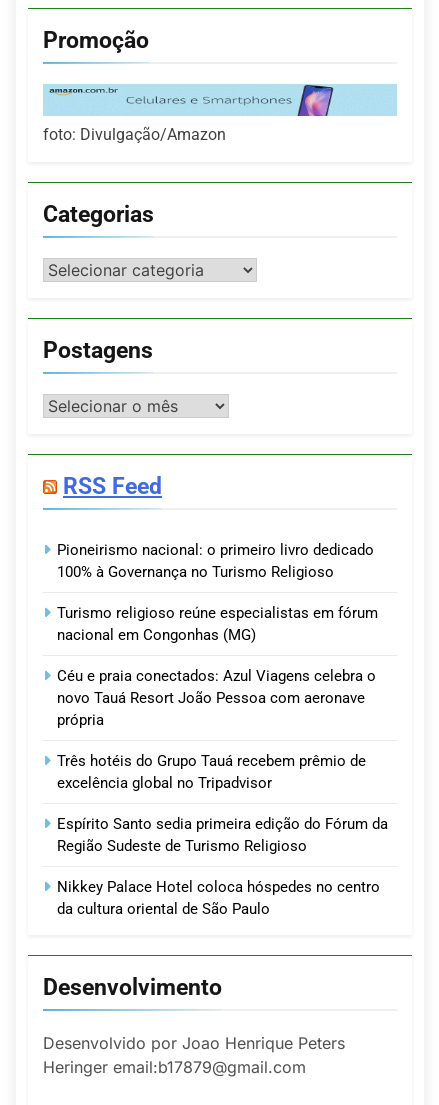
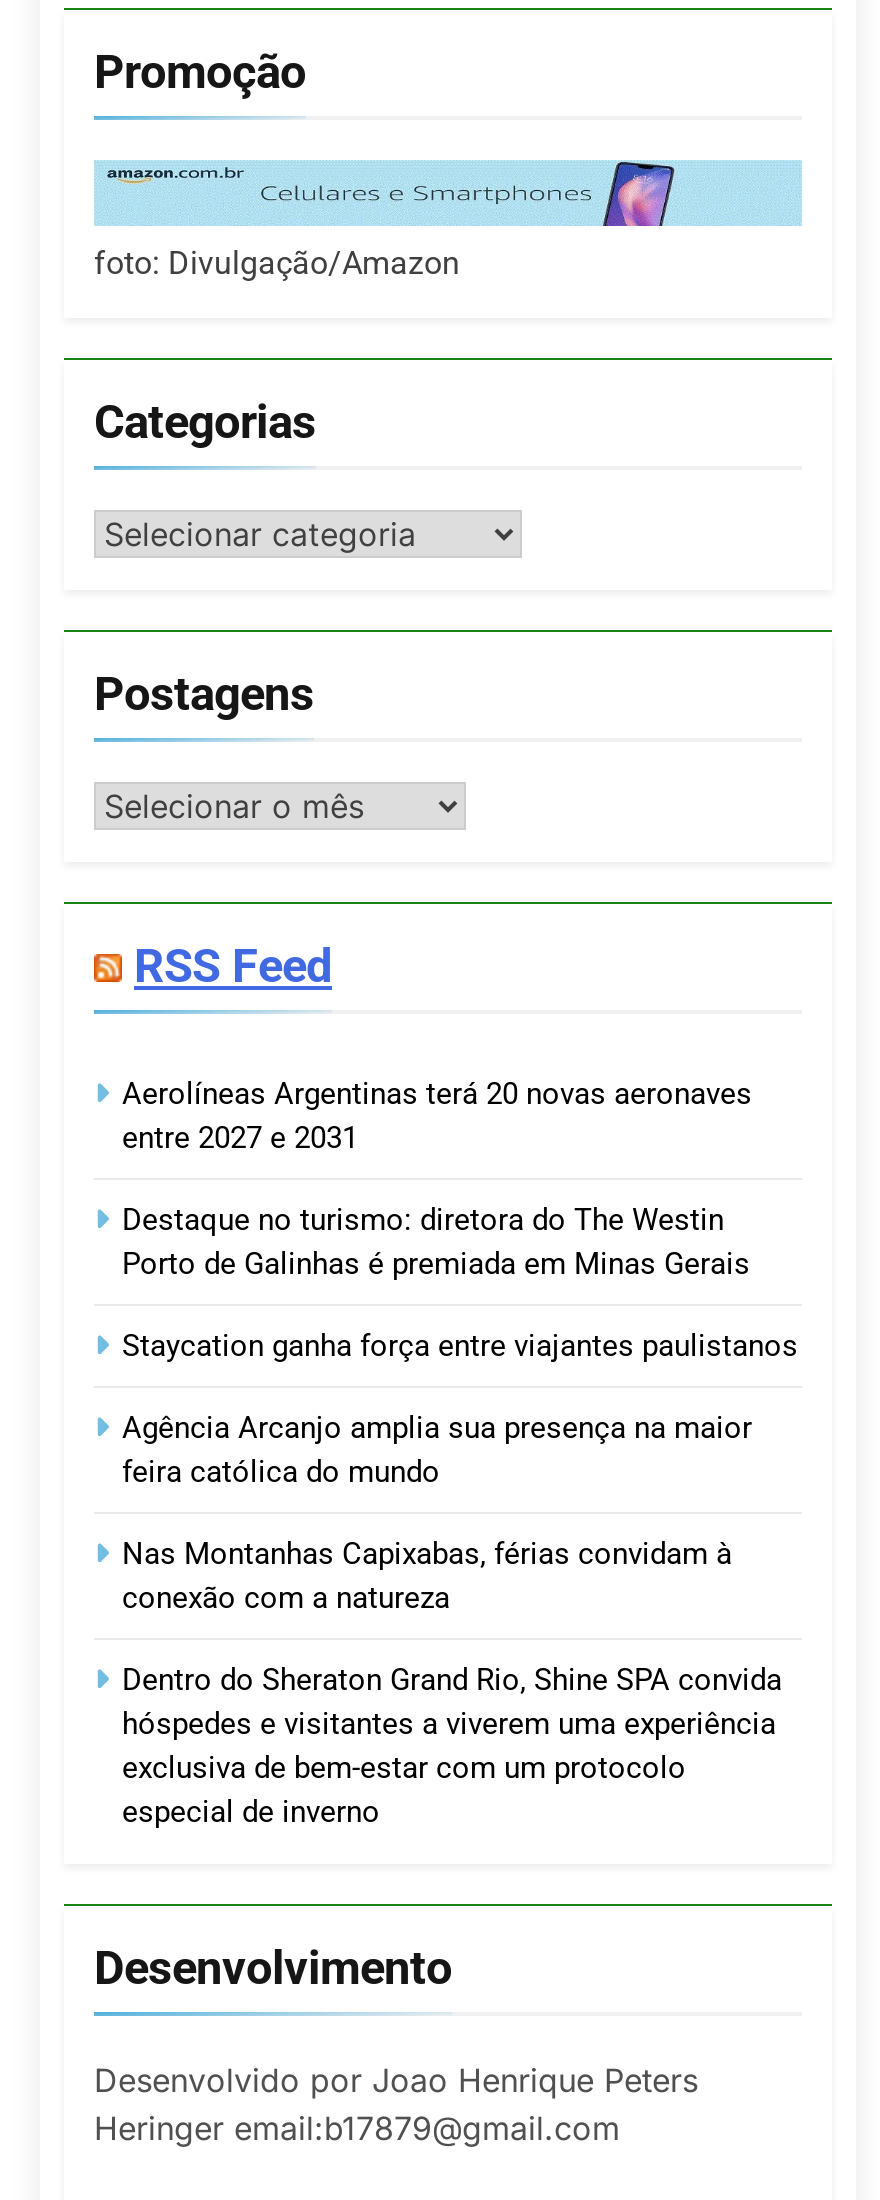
- Pioneirismo nacional: o primeiro livro dedicado
- 100% à Governança no Turismo Religioso
+ Aerolíneas Argentinas terá 20 novas aeronaves
+ entre 2027 e 2031

- Turismo religioso reúne especialistas em fórum
- nacional em Congonhas (MG)
+ Destaque no turismo: diretora do The Westin
+ Porto de Galinhas é premiada em Minas Gerais

- Céu e praia conectados: Azul Viagens celebra o
- novo Tauá Resort João Pessoa com aeronave
- própria
+ Staycation ganha força entre viajantes paulistanos

- Três hotéis do Grupo Tauá recebem prêmio de
- excelência global no Tripadvisor
+ Agência Arcanjo amplia sua presença na maior
+ feira católica do mundo

- Espírito Santo sedia primeira edição do Fórum da
- Região Sudeste de Turismo Religioso
+ Nas Montanhas Capixabas, férias convidam à
+ conexão com a natureza

- Nikkey Palace Hotel coloca hóspedes no centro
- da cultura oriental de São Paulo
+ Dentro do Sheraton Grand Rio, Shine SPA convida
+ hóspedes e visitantes a viverem uma experiência
+ exclusiva de bem-estar com um protocolo
+ especial de inverno
